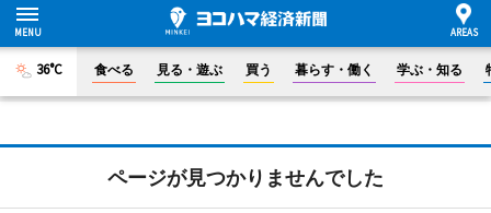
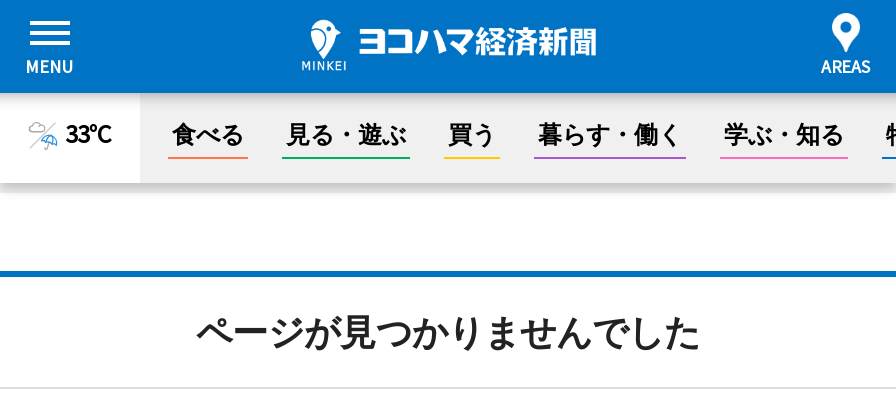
- 36°C
+ 33°C
